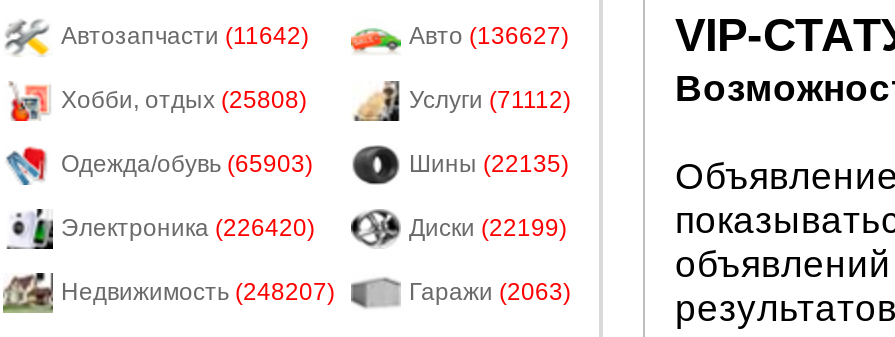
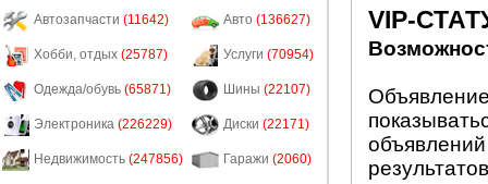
- Хобби, отдых (25808)
+ Хобби, отдых (25787)

- Услуги (71112)
+ Услуги (70954)

- Одежда/обувь (65903)
+ Одежда/обувь (65871)

- Шины (22135)
+ Шины (22107)

- Электроника (226420)
+ Электроника (226229)

- Диски (22199)
+ Диски (22171)

- Недвижимость (248207)
+ Недвижимость (247856)

- Гаражи (2063)
+ Гаражи (2060)
